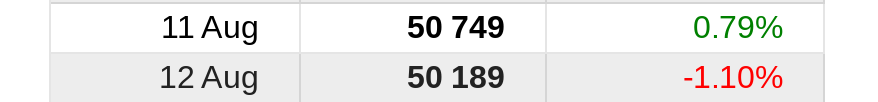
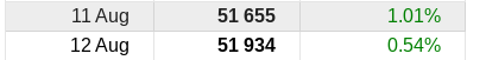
- 50 749
+ 51 655

- 0.79%
+ 1.01%

- 50 189
+ 51 934

- -1.10%
+ 0.54%
